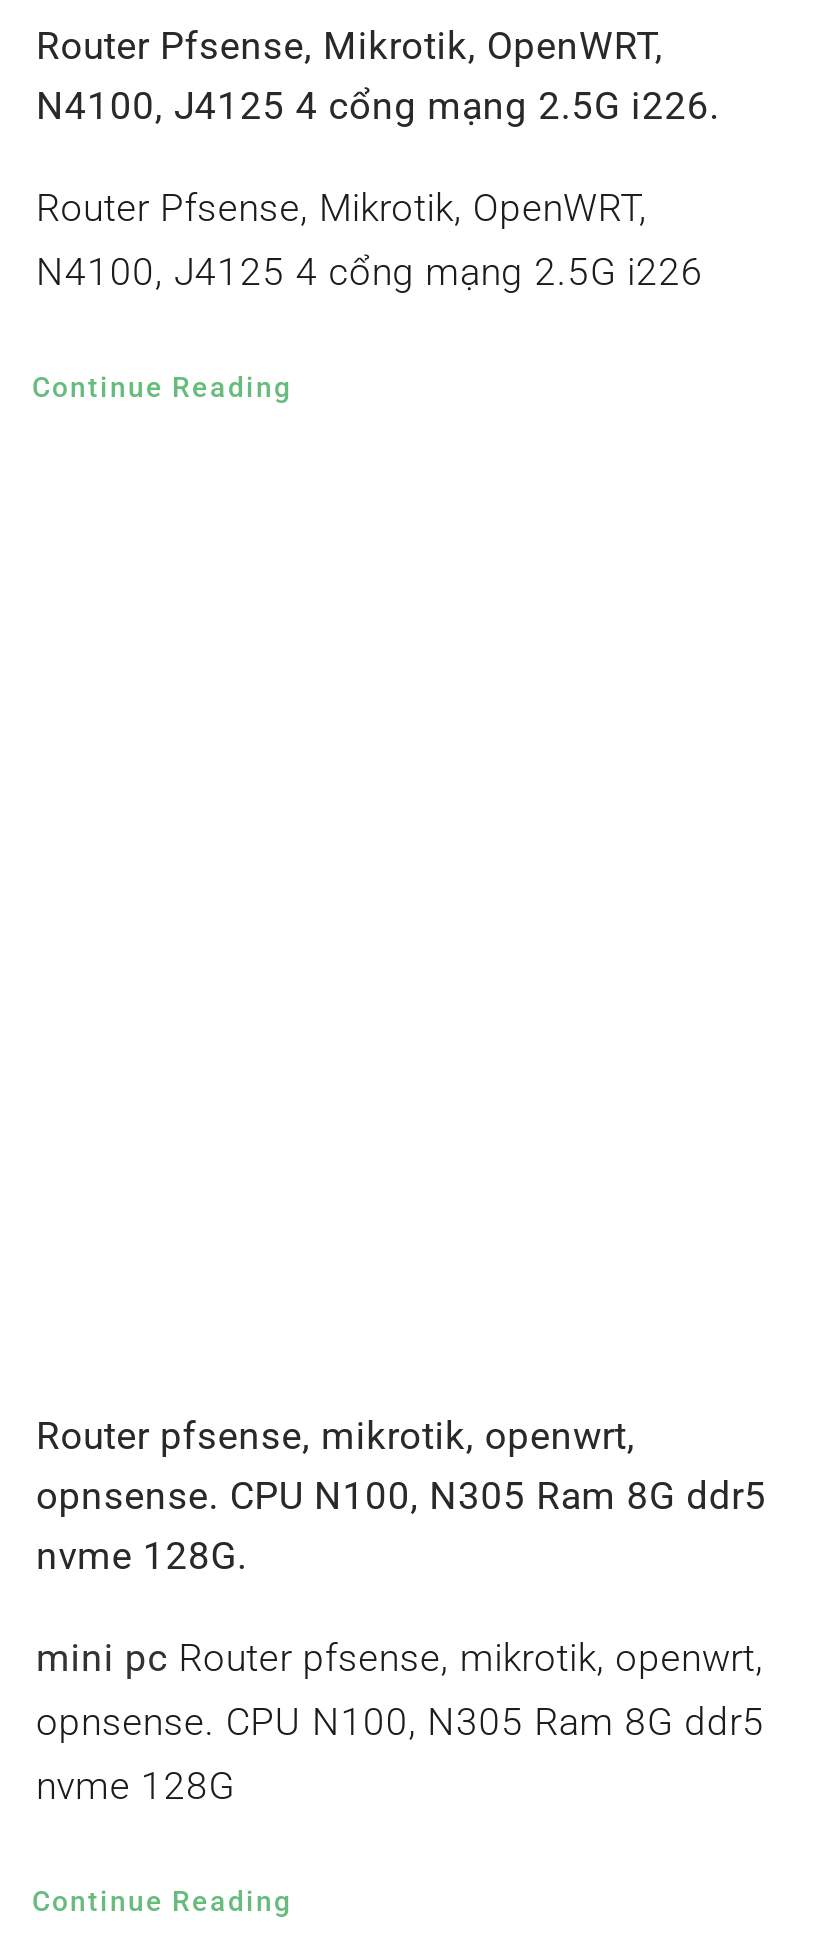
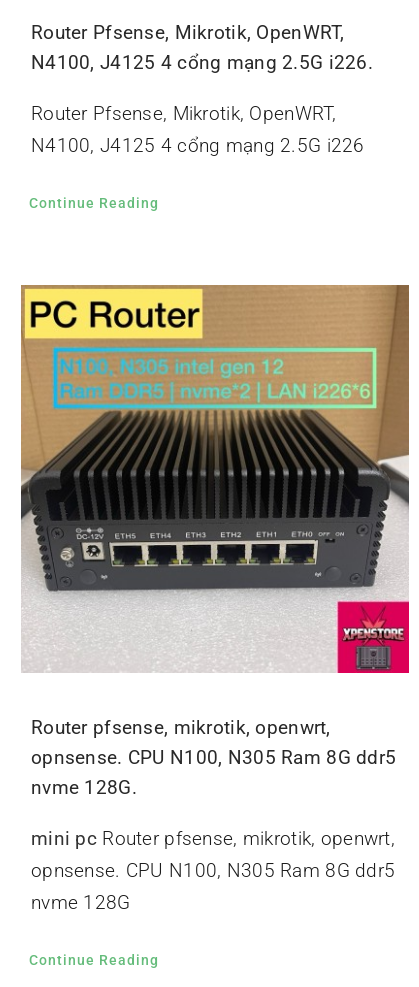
+ [image]
